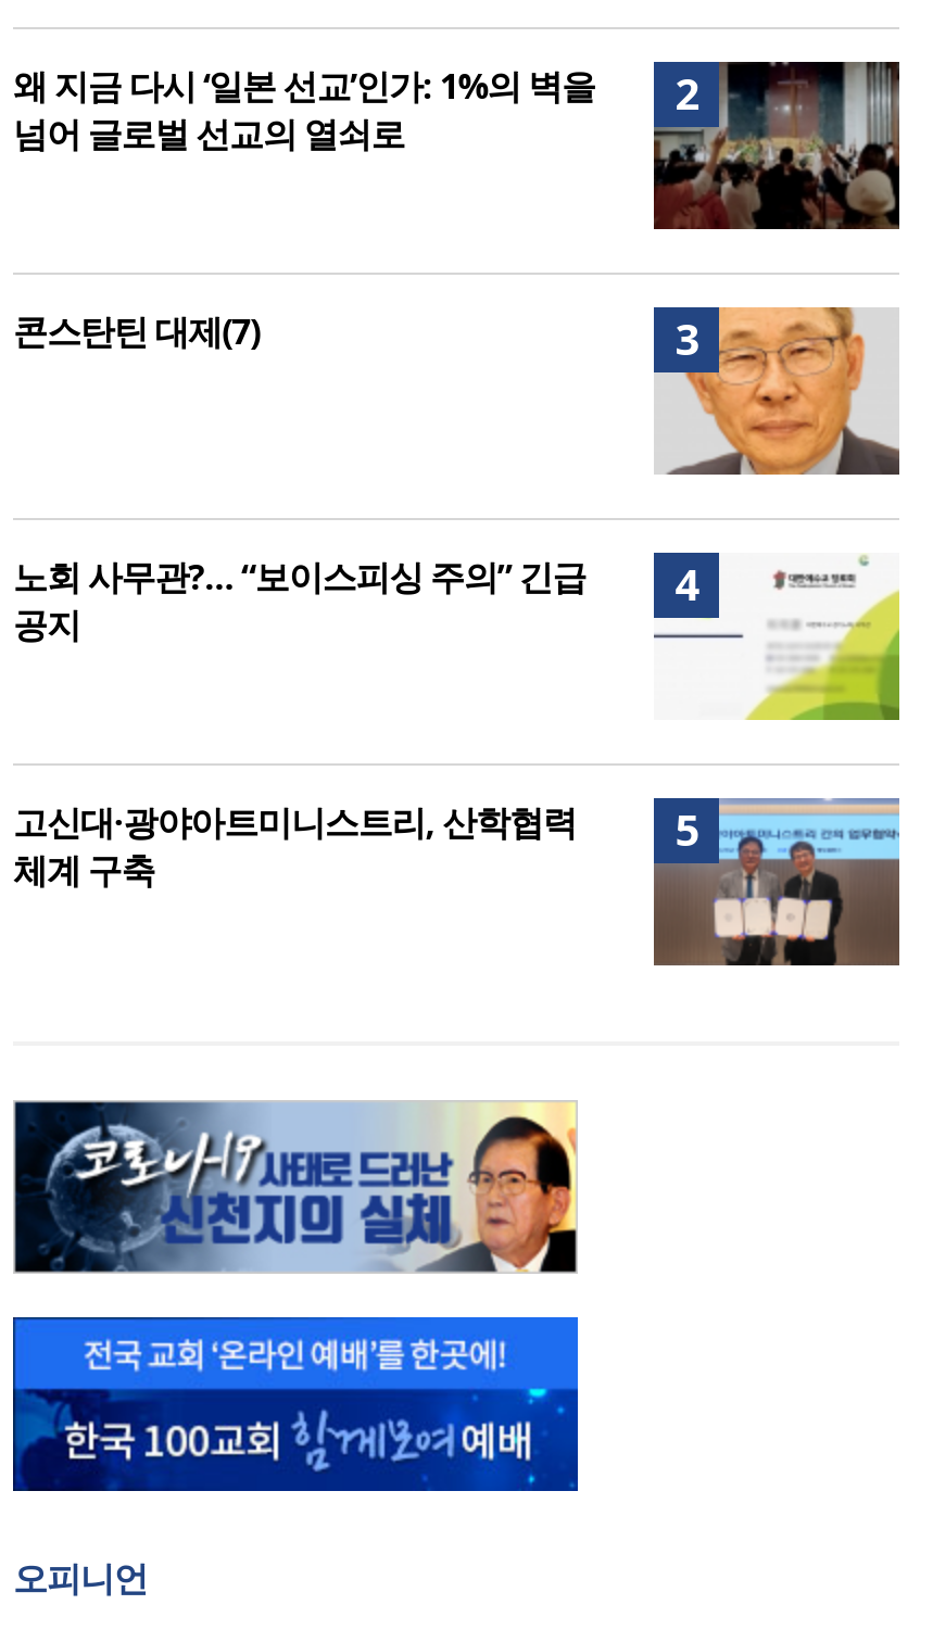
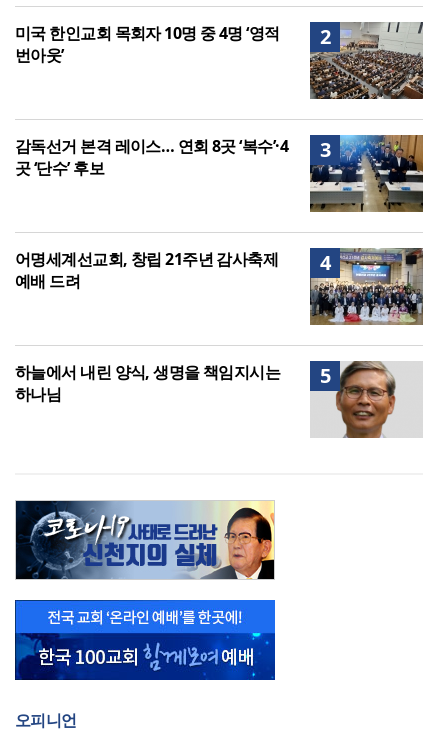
- [image]
- 왜 지금 다시 ‘일본 선교’인가: 1%의 벽을
- 넘어 글로벌 선교의 열쇠로
+ [image]
+ 미국 한인교회 목회자 10명 중 4명 ‘영적
+ 번아웃’

- 콘스탄틴 대제(7)
+ 감독선거 본격 레이스… 연회 8곳 ‘복수’·4
+ 곳 ‘단수’ 후보

- [image]
+ [image]

- [image]
- 노회 사무관?… “보이스피싱 주의” 긴급
- 공지
+ [image]
+ 어명세계선교회, 창립 21주년 감사축제
+ 예배 드려

- [image]
- 고신대·광야아트미니스트리, 산학협력
- 체계 구축
+ [image]
+ 하늘에서 내린 양식, 생명을 책임지시는
+ 하나님
